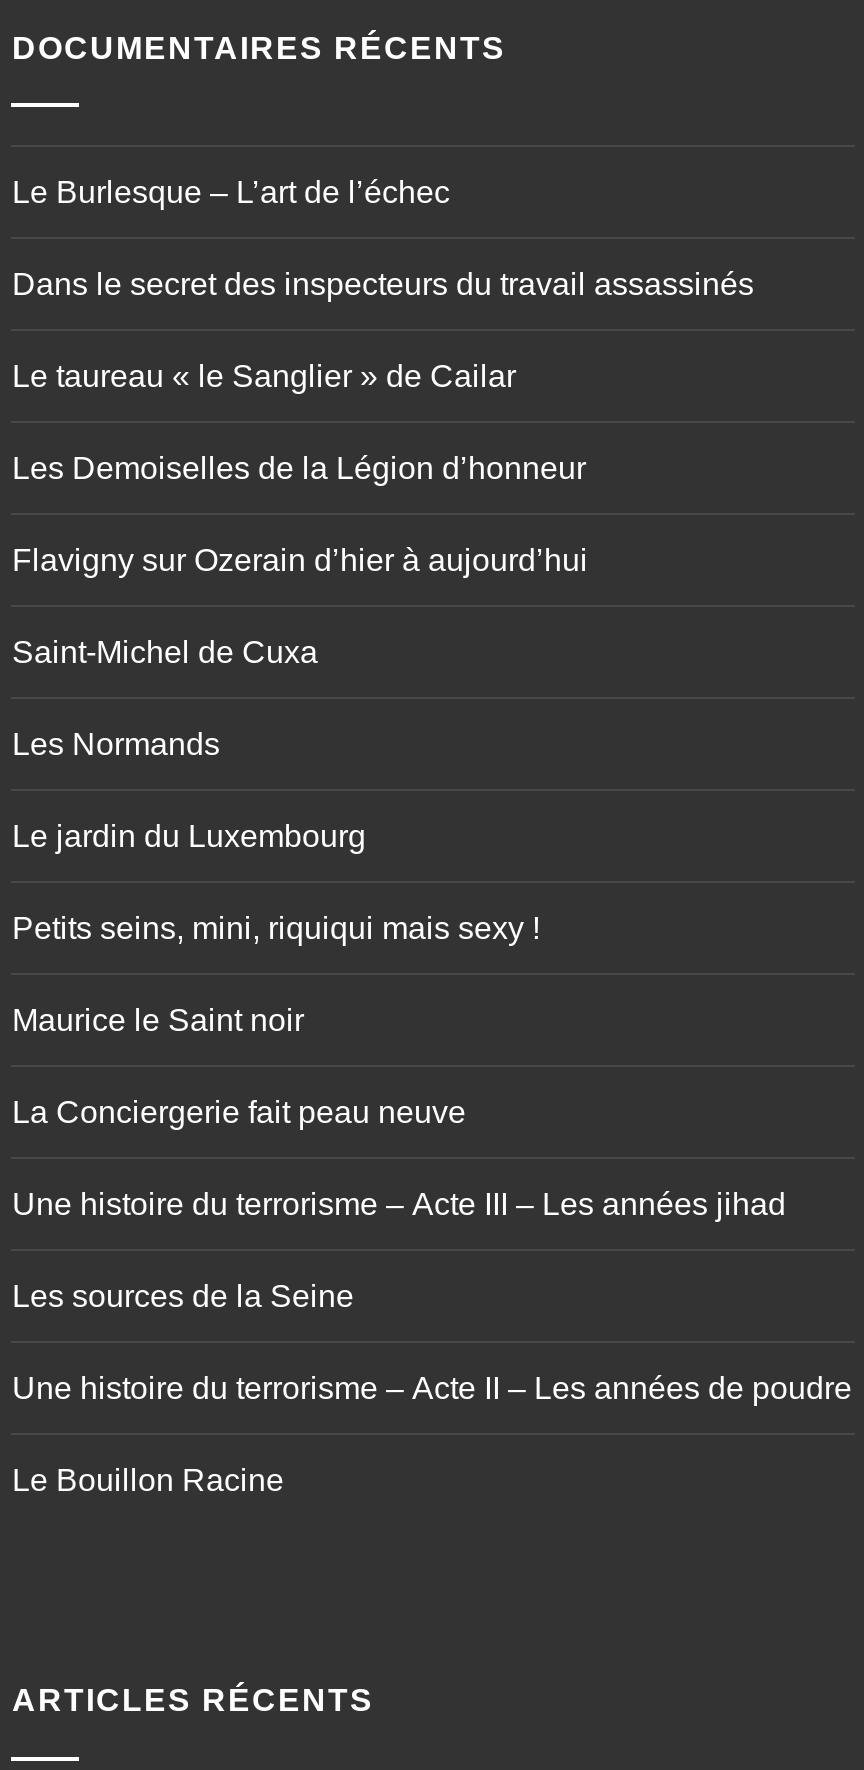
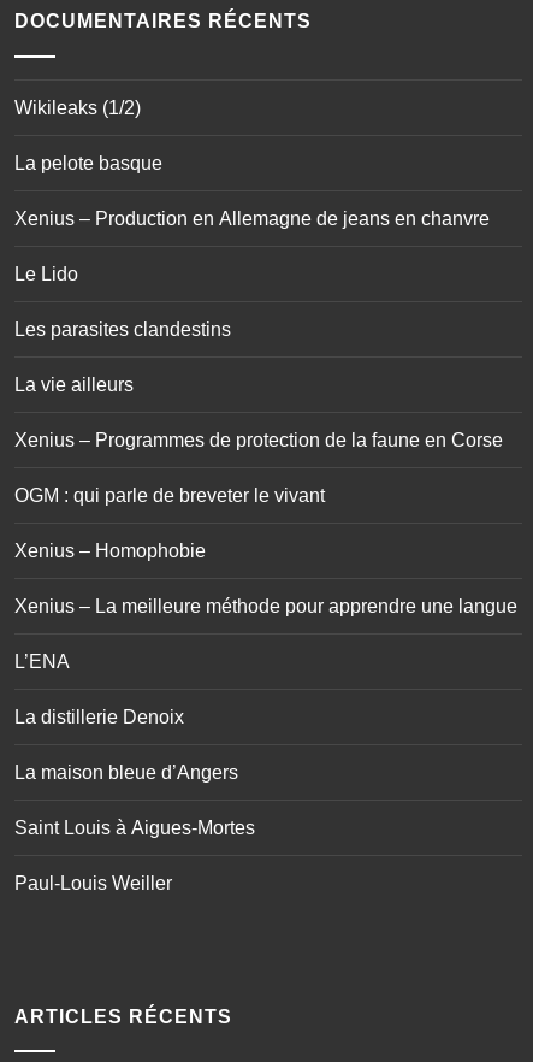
- Le Burlesque – L’art de l’échec
+ Wikileaks (1/2)

- Dans le secret des inspecteurs du travail assassinés
+ La pelote basque

- Le taureau « le Sanglier » de Cailar
+ Xenius – Production en Allemagne de jeans en chanvre

- Les Demoiselles de la Légion d’honneur
+ Le Lido

- Flavigny sur Ozerain d’hier à aujourd’hui
+ Les parasites clandestins

- Saint-Michel de Cuxa
+ La vie ailleurs

- Les Normands
+ Xenius – Programmes de protection de la faune en Corse

- Le jardin du Luxembourg
+ OGM : qui parle de breveter le vivant

- Petits seins, mini, riquiqui mais sexy !
+ Xenius – Homophobie

- Maurice le Saint noir
+ Xenius – La meilleure méthode pour apprendre une langue

- La Conciergerie fait peau neuve
+ L’ENA

- Une histoire du terrorisme – Acte III – Les années jihad
+ La distillerie Denoix

- Les sources de la Seine
+ La maison bleue d’Angers

- Une histoire du terrorisme – Acte II – Les années de poudre
+ Saint Louis à Aigues-Mortes

- Le Bouillon Racine
+ Paul-Louis Weiller
